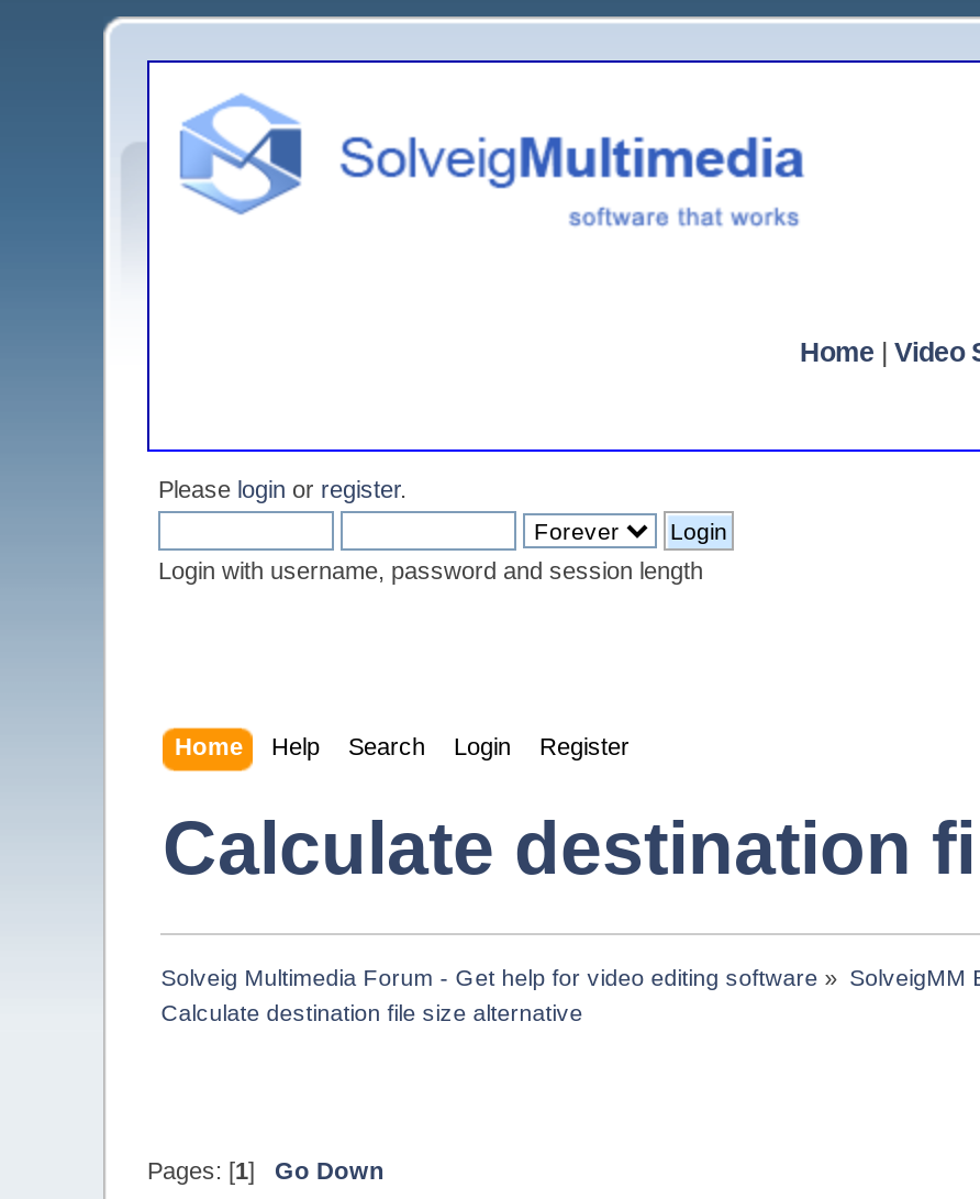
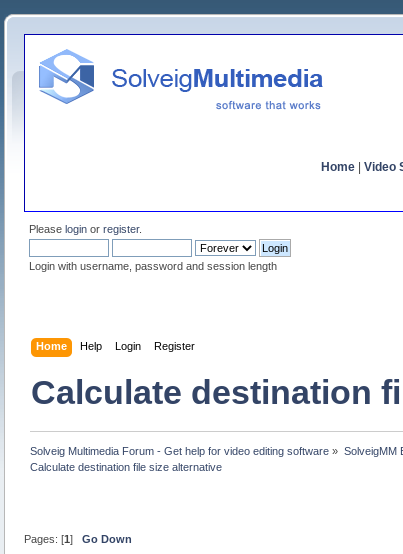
- Search
